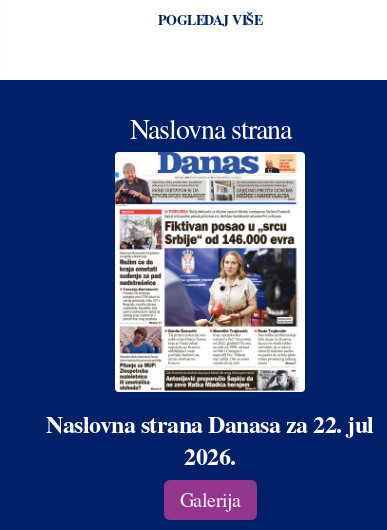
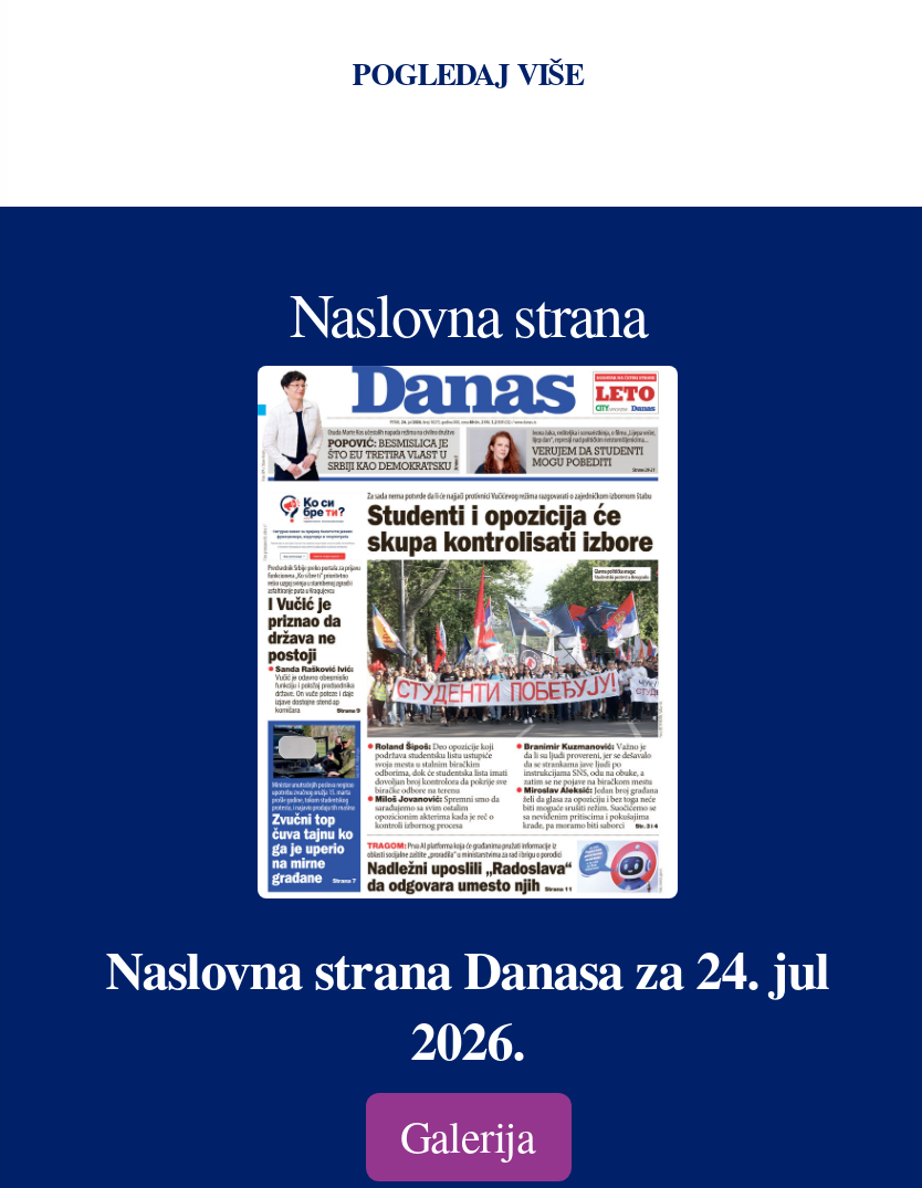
- [image]
- Naslovna strana Danasa za 22. jul
+ [image]
+ Naslovna strana Danasa za 24. jul
